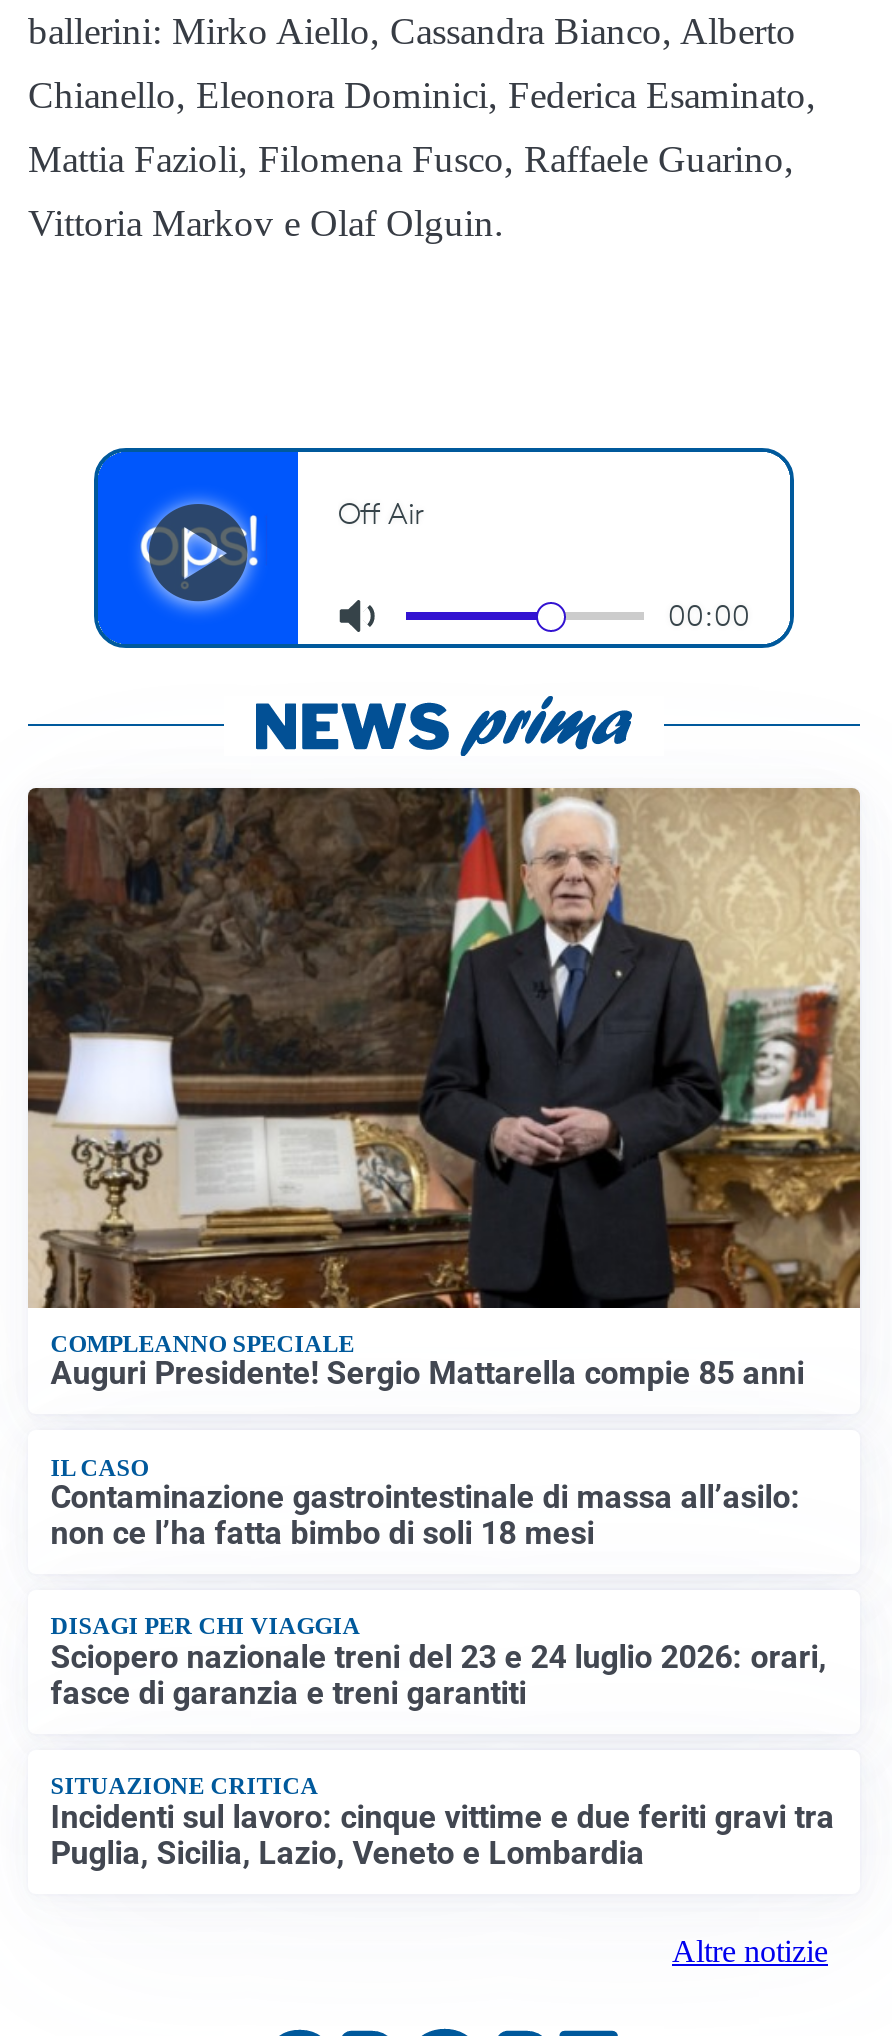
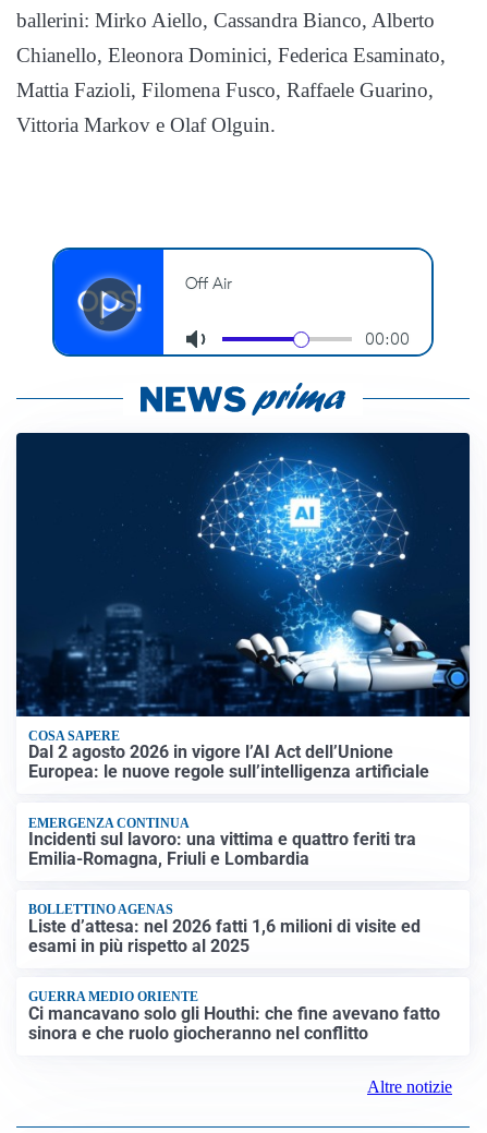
- [image]
- COMPLEANNO SPECIALE
- Auguri Presidente! Sergio Mattarella compie 85 anni
+ [image]
+ COSA SAPERE
+ Dal 2 agosto 2026 in vigore l’AI Act dell’Unione
+ Europea: le nuove regole sull’intelligenza artificiale

- IL CASO
- Contaminazione gastrointestinale di massa all’asilo:
- non ce l’ha fatta bimbo di soli 18 mesi
+ EMERGENZA CONTINUA
+ Incidenti sul lavoro: una vittima e quattro feriti tra
+ Emilia-Romagna, Friuli e Lombardia

- DISAGI PER CHI VIAGGIA
- Sciopero nazionale treni del 23 e 24 luglio 2026: orari,
- fasce di garanzia e treni garantiti
+ BOLLETTINO AGENAS
+ Liste d’attesa: nel 2026 fatti 1,6 milioni di visite ed
+ esami in più rispetto al 2025

- SITUAZIONE CRITICA
- Incidenti sul lavoro: cinque vittime e due feriti gravi tra
- Puglia, Sicilia, Lazio, Veneto e Lombardia
+ GUERRA MEDIO ORIENTE
+ Ci mancavano solo gli Houthi: che fine avevano fatto
+ sinora e che ruolo giocheranno nel conflitto
